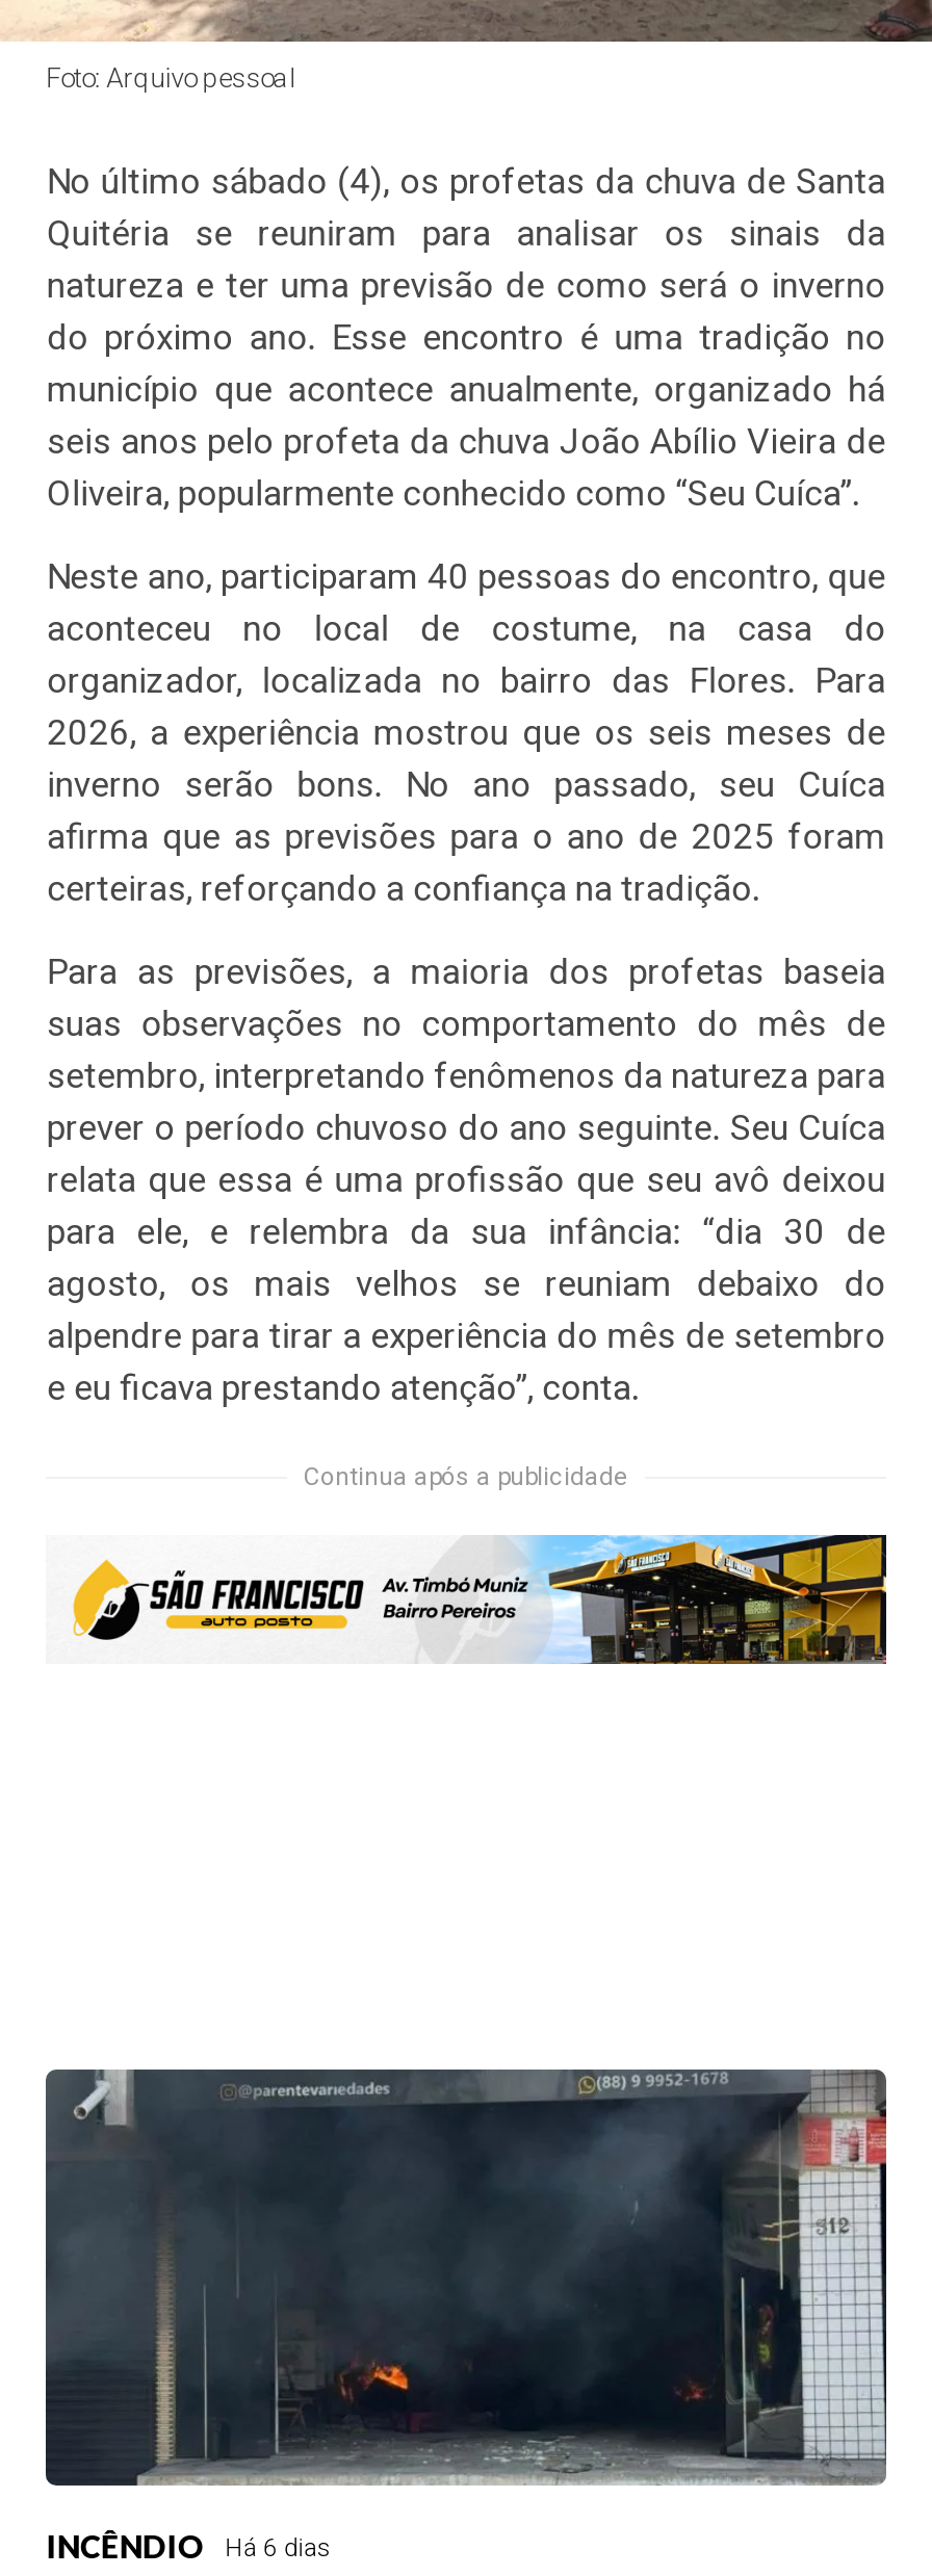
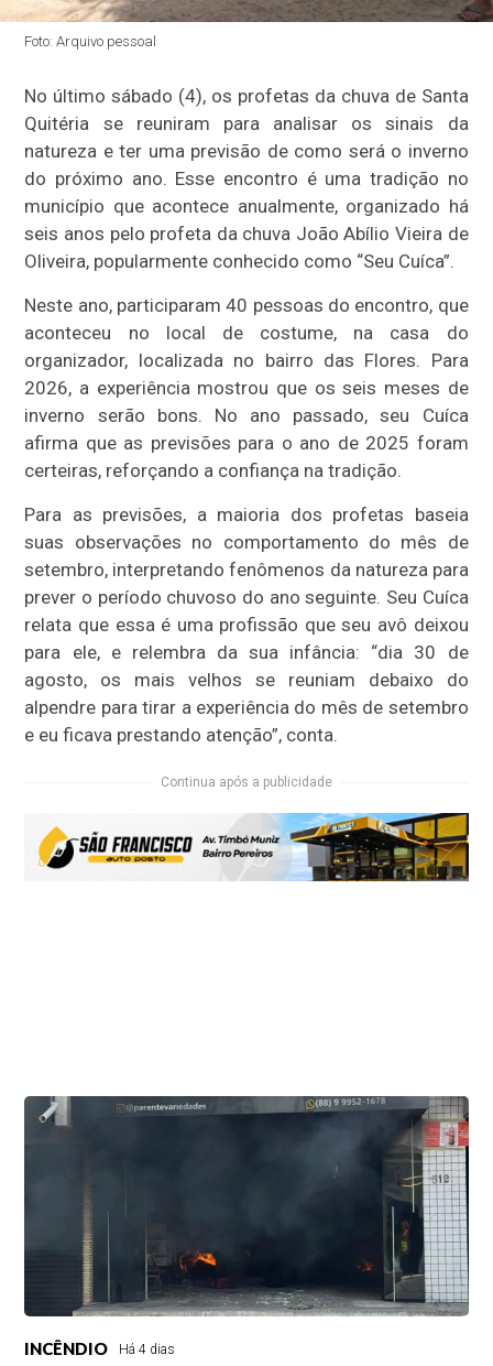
- INCÊNDIO Há 6 dias
+ INCÊNDIO Há 4 dias
